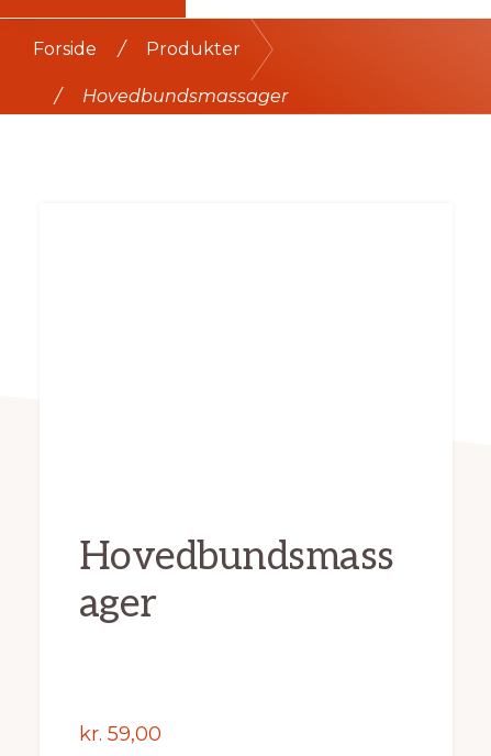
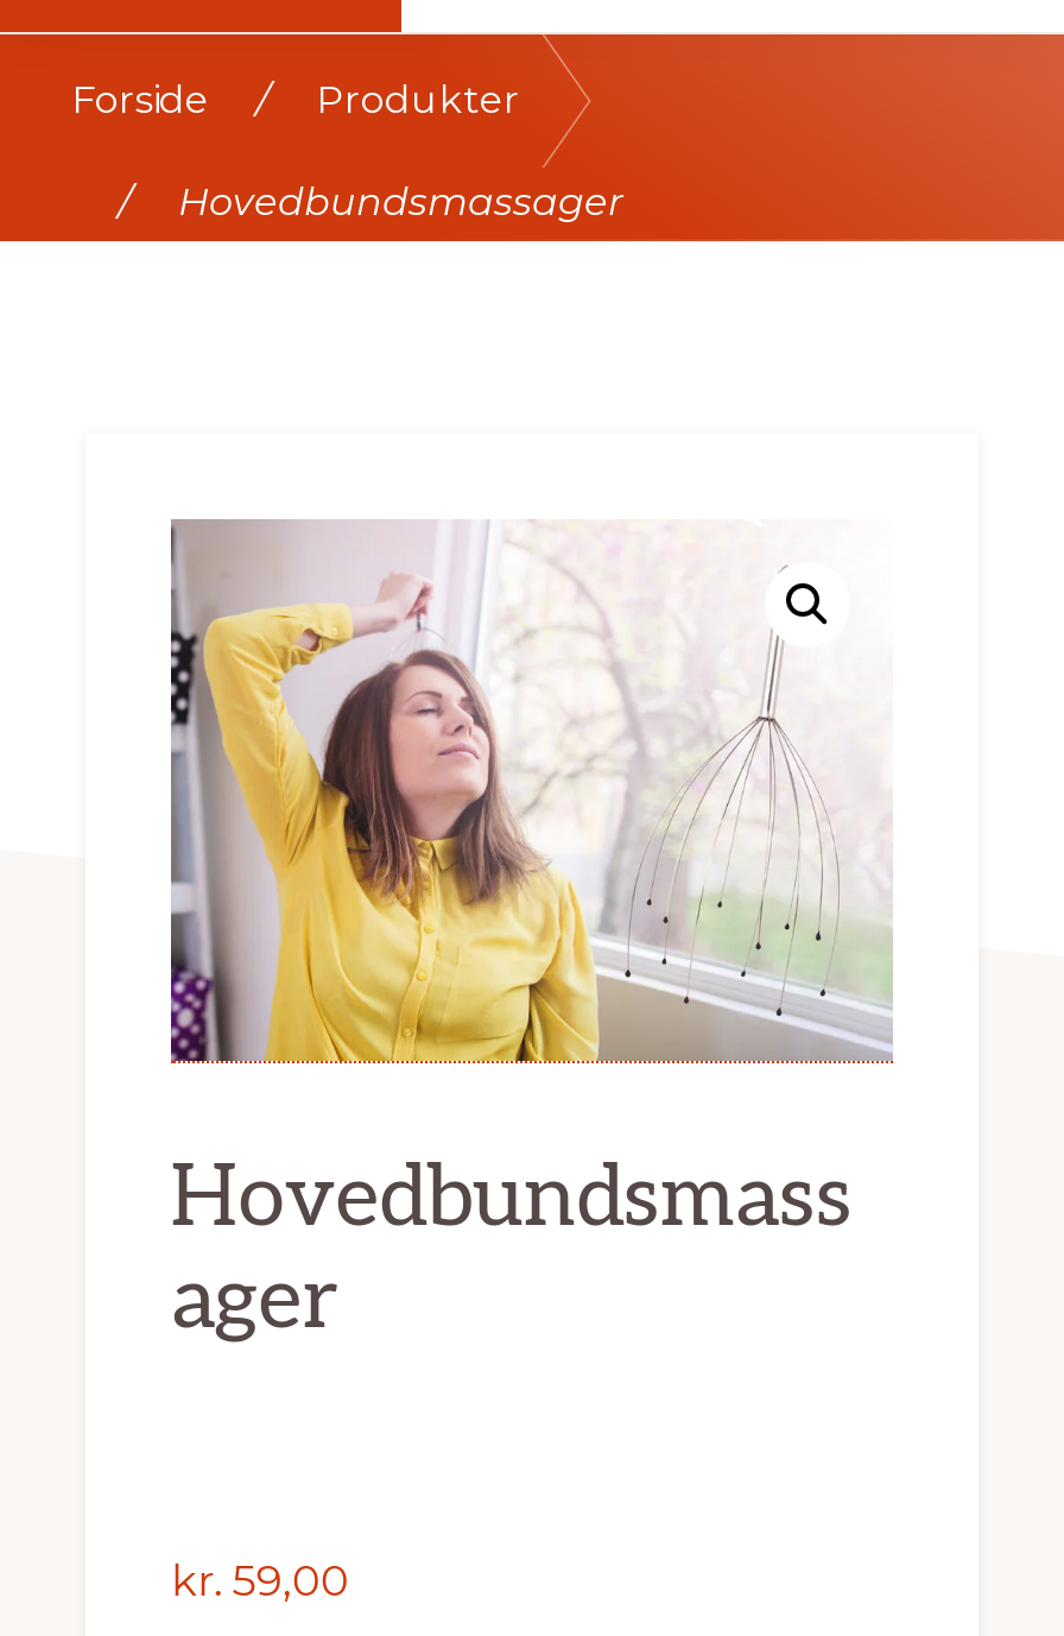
+ [image]
